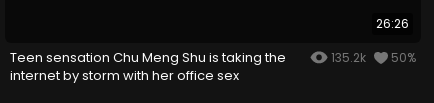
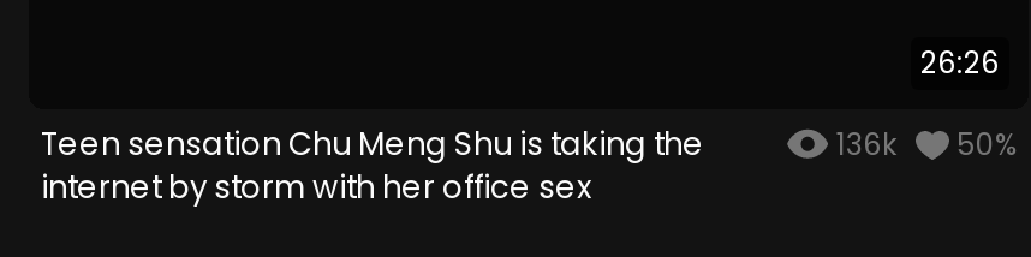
- 135.2k 50%
+ 136k 50%
